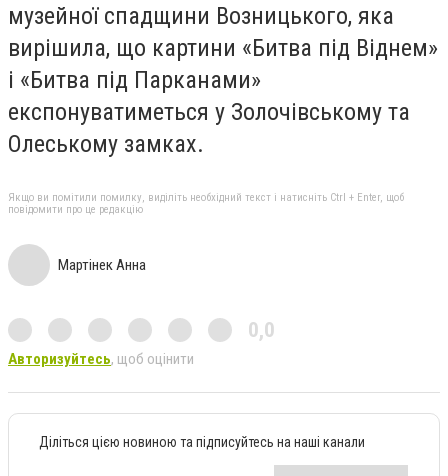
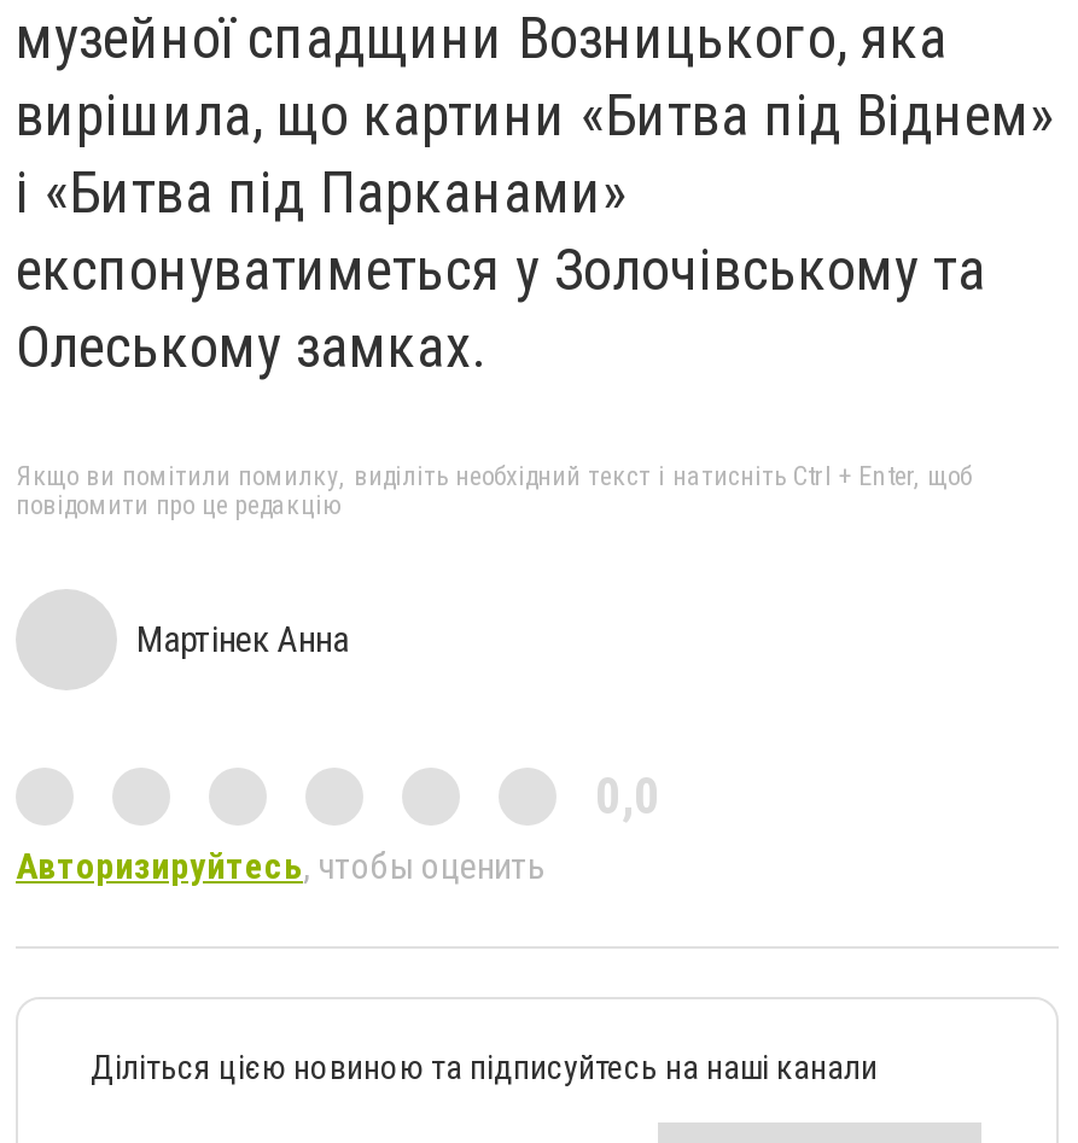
- Авторизуйтесь, щоб оцінити
+ Авторизируйтесь, чтобы оценить
